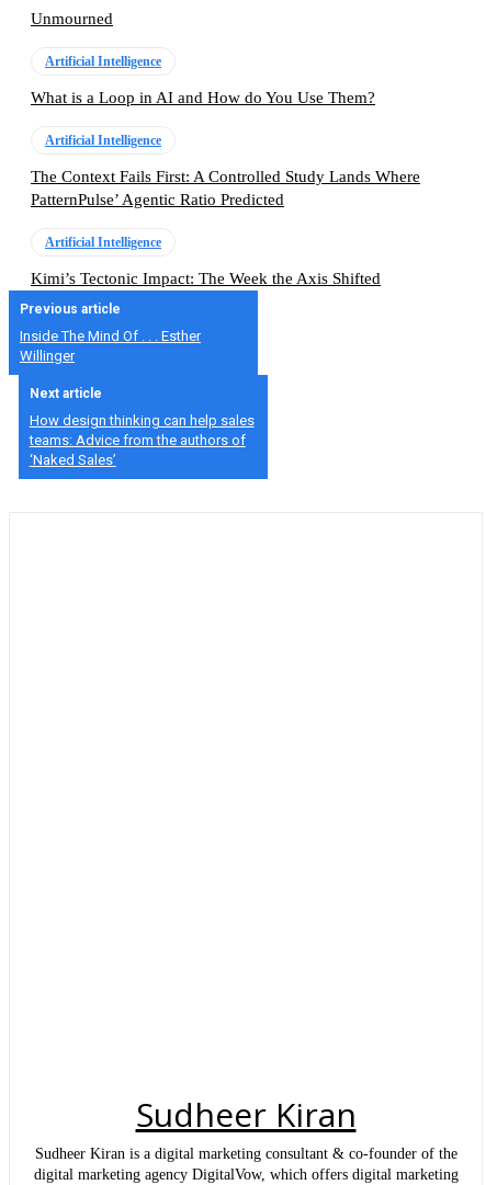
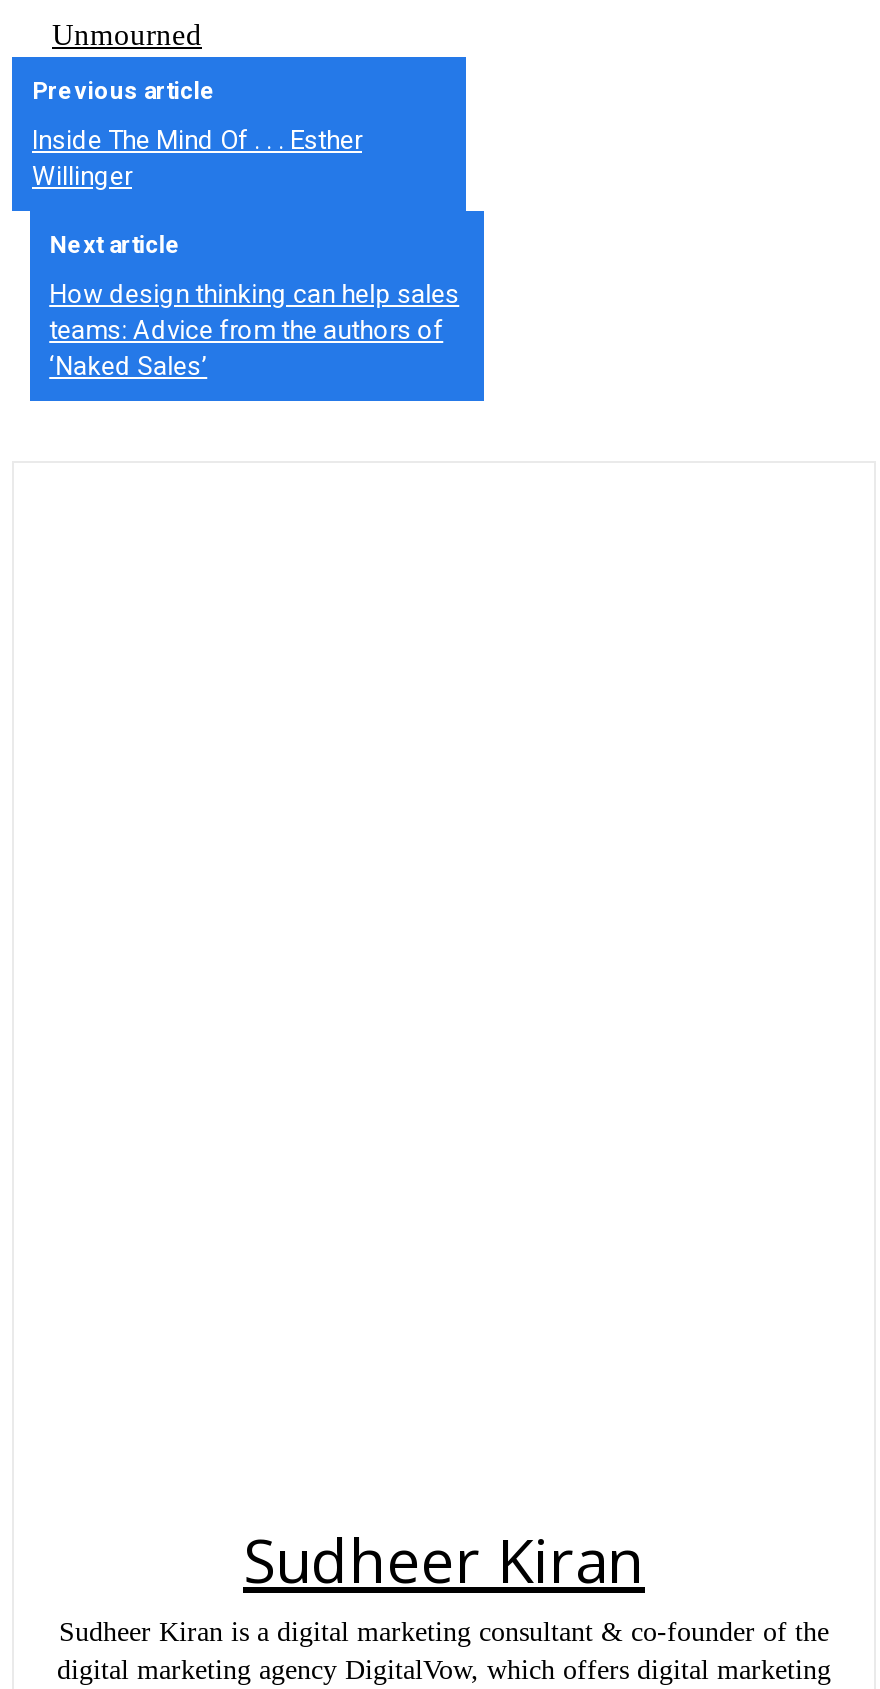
- Artificial Intelligence
- What is a Loop in AI and How do You Use Them?
- Artificial Intelligence
- The Context Fails First: A Controlled Study Lands Where
- PatternPulse’ Agentic Ratio Predicted
- Artificial Intelligence
- Kimi’s Tectonic Impact: The Week the Axis Shifted
